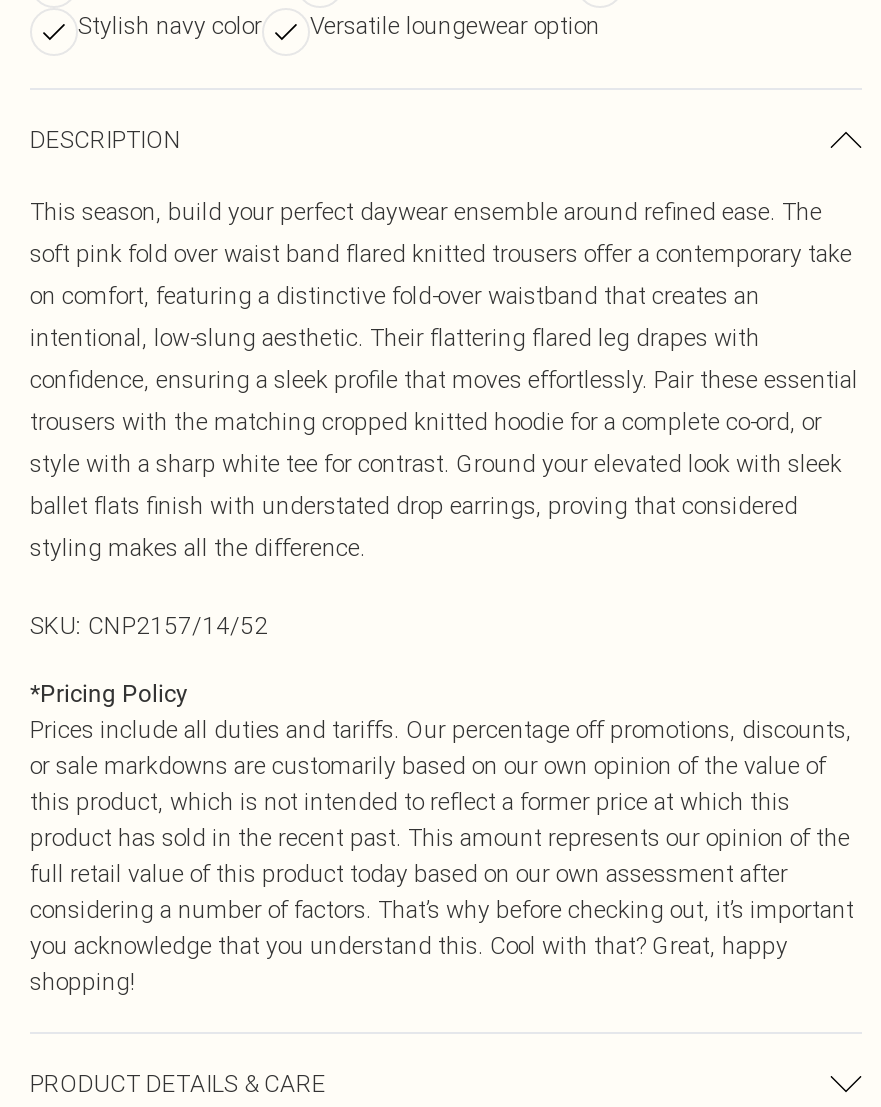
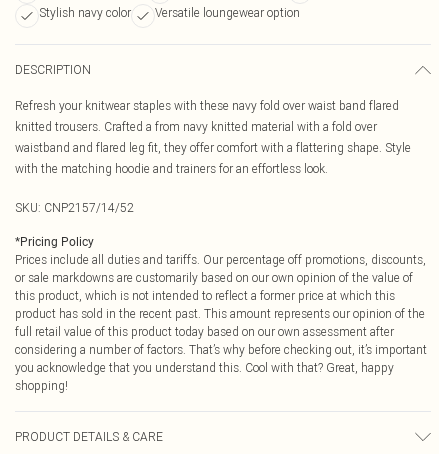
- This season, build your perfect daywear ensemble around refined ease. The
- soft pink fold over waist band flared knitted trousers offer a contemporary take
- on comfort, featuring a distinctive fold-over waistband that creates an
- intentional, low-slung aesthetic. Their flattering flared leg drapes with
- confidence, ensuring a sleek profile that moves effortlessly. Pair these essential
- trousers with the matching cropped knitted hoodie for a complete co-ord, or
- style with a sharp white tee for contrast. Ground your elevated look with sleek
- ballet flats finish with understated drop earrings, proving that considered
- styling makes all the difference.
+ Refresh your knitwear staples with these navy fold over waist band flared
+ knitted trousers. Crafted a from navy knitted material with a fold over
+ waistband and flared leg fit, they offer comfort with a flattering shape. Style
+ with the matching hoodie and trainers for an effortless look.
